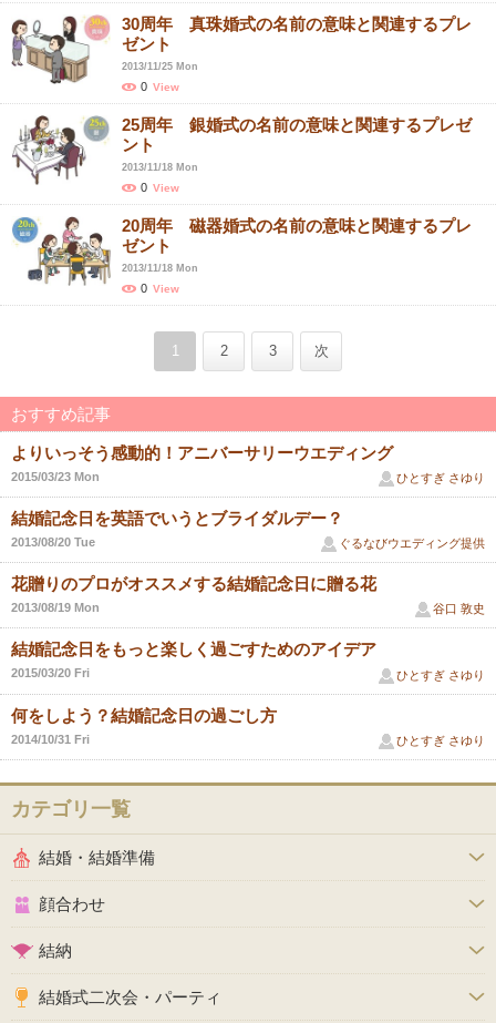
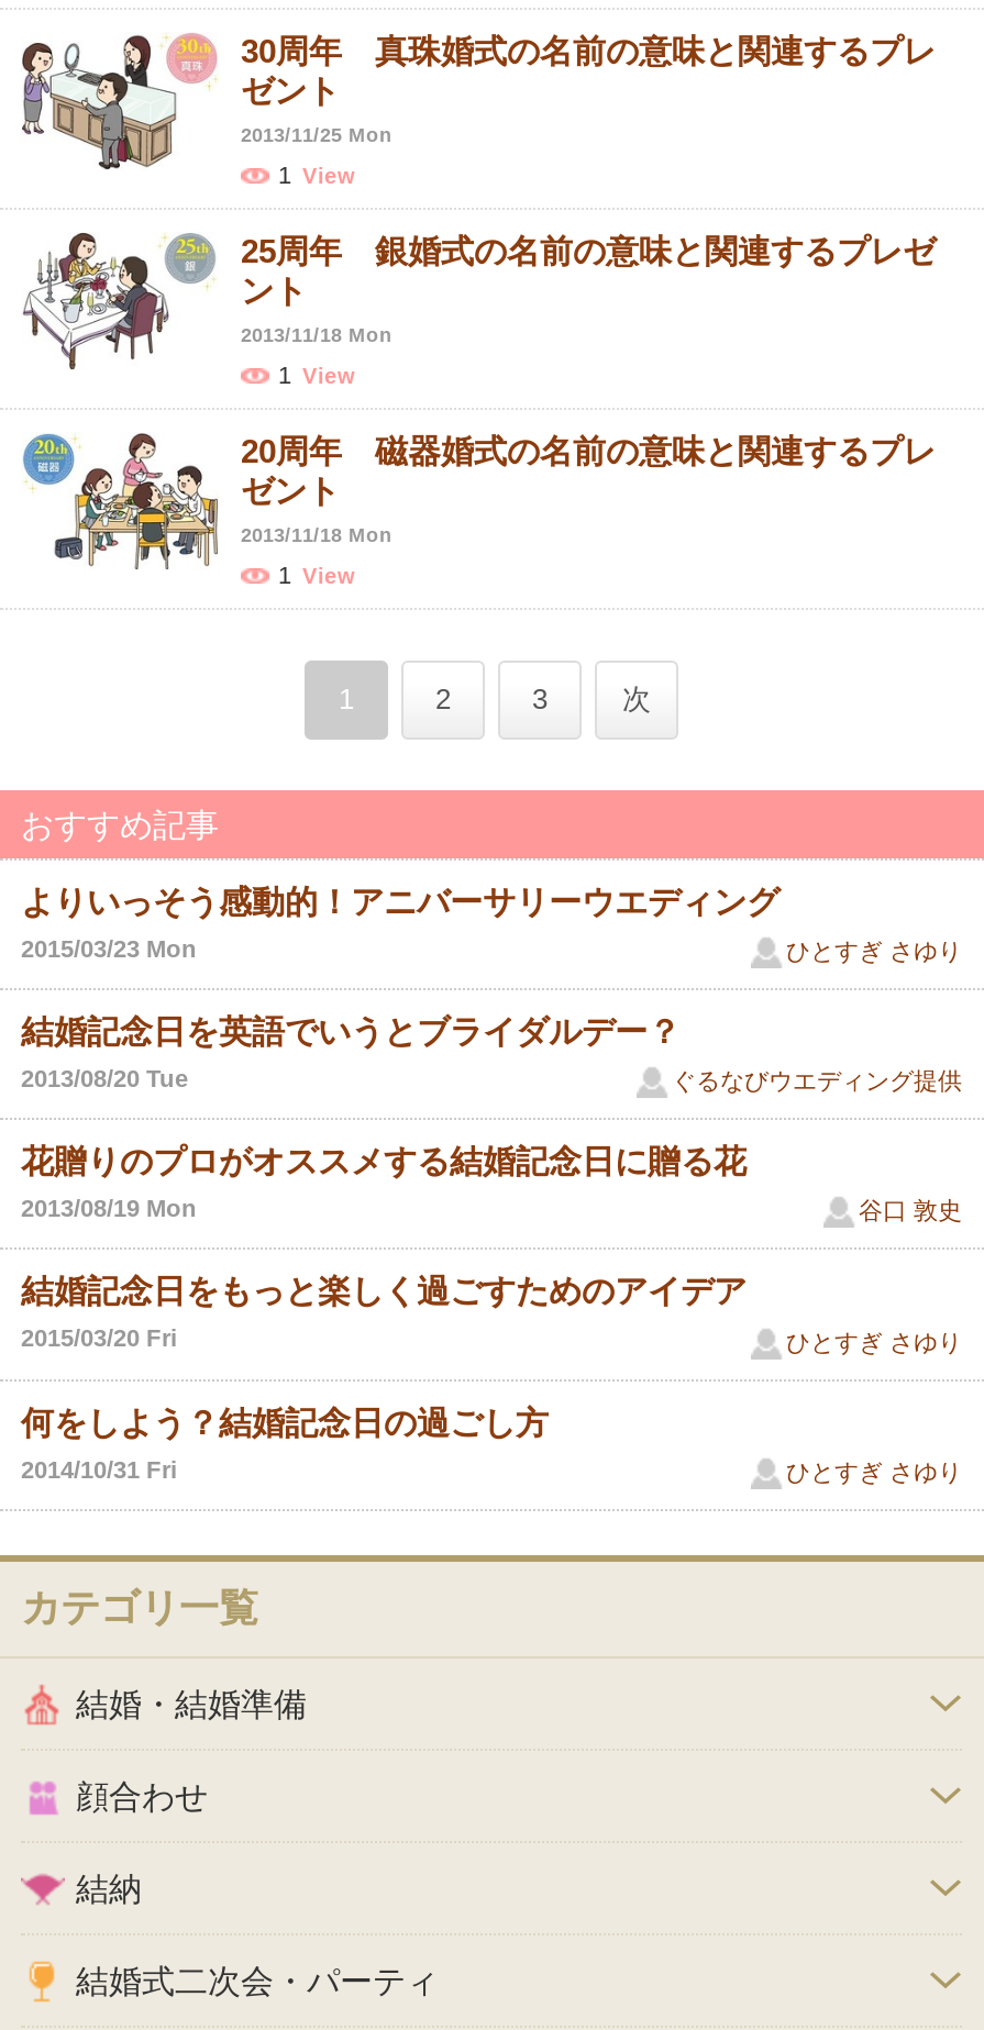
- 0 View
+ 1 View

- 0 View
+ 1 View

- 0 View
+ 1 View
